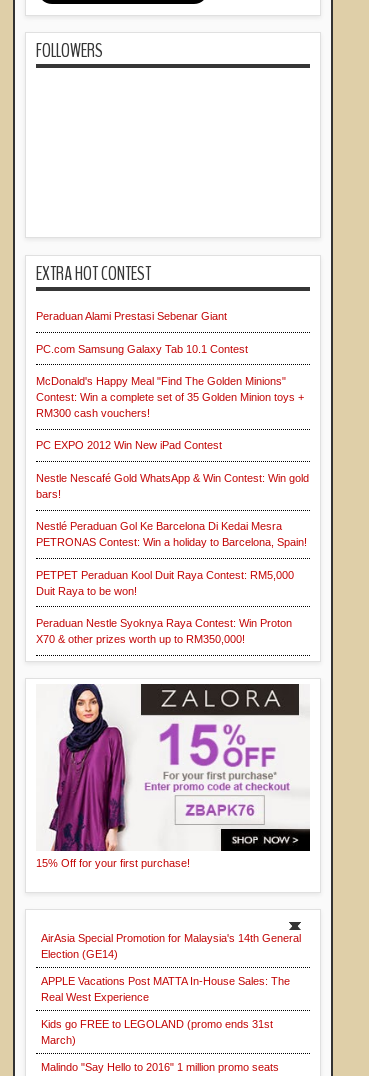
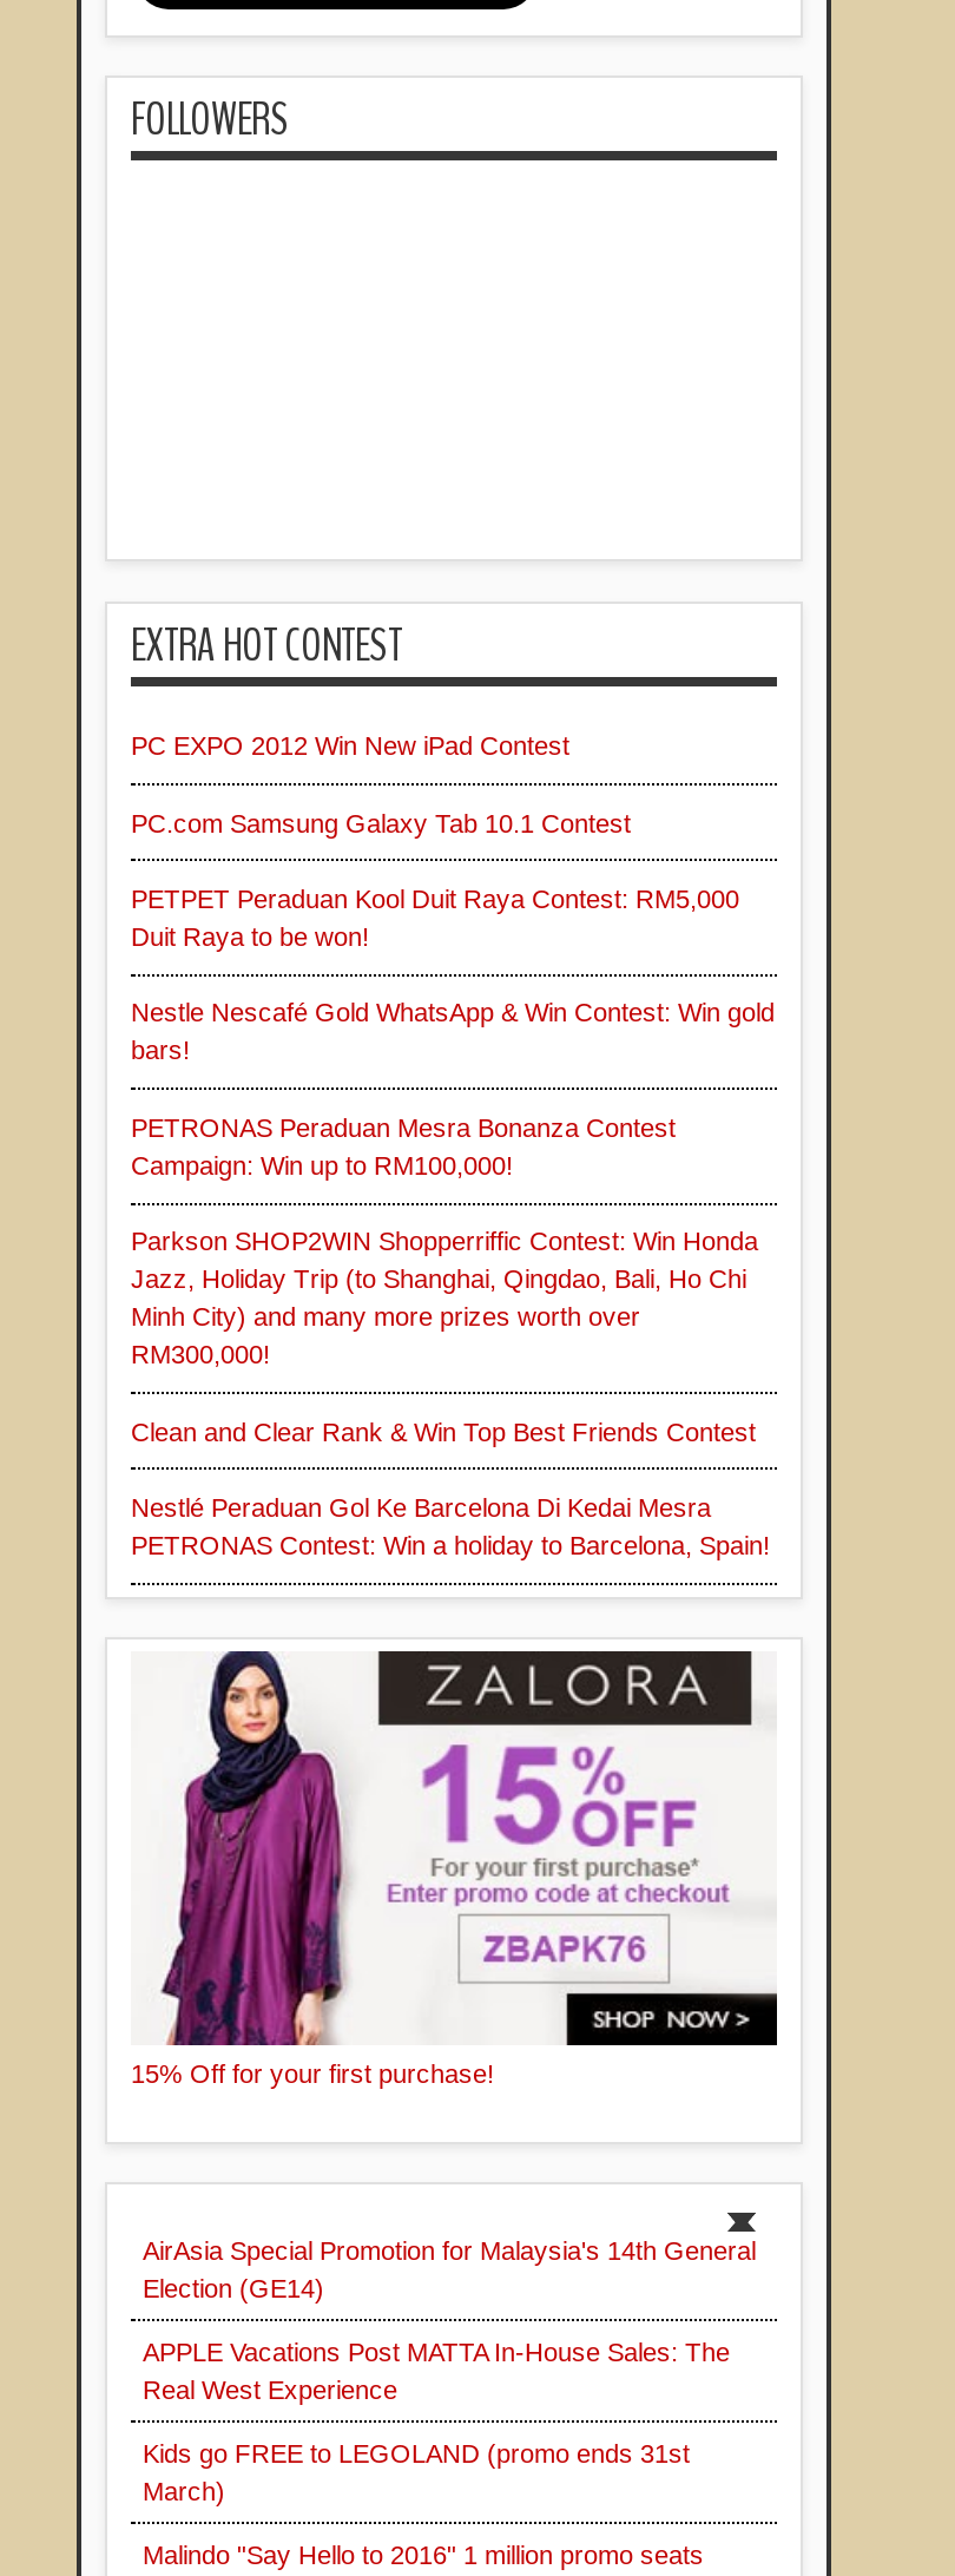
- Peraduan Alami Prestasi Sebenar Giant

- McDonald's Happy Meal "Find The Golden Minions"
- Contest: Win a complete set of 35 Golden Minion toys +
- RM300 cash vouchers!

moved up: PC EXPO 2012 Win New iPad Contest

moved up: Nestle Nescafé Gold WhatsApp & Win Contest: Win gold | bars!

+ PETRONAS Peraduan Mesra Bonanza Contest
+ Campaign: Win up to RM100,000!
+ Parkson SHOP2WIN Shopperriffic Contest: Win Honda
+ Jazz, Holiday Trip (to Shanghai, Qingdao, Bali, Ho Chi
+ Minh City) and many more prizes worth over
+ RM300,000!
+ Clean and Clear Rank & Win Top Best Friends Contest

moved down: Nestlé Peraduan Gol Ke Barcelona Di Kedai Mesra | PETRONAS Contest: Win a holiday to Barcelona, Spain!

moved up: PETPET Peraduan Kool Duit Raya Contest: RM5,000 | Duit Raya to be won!

- Peraduan Nestle Syoknya Raya Contest: Win Proton
- X70 & other prizes worth up to RM350,000!
